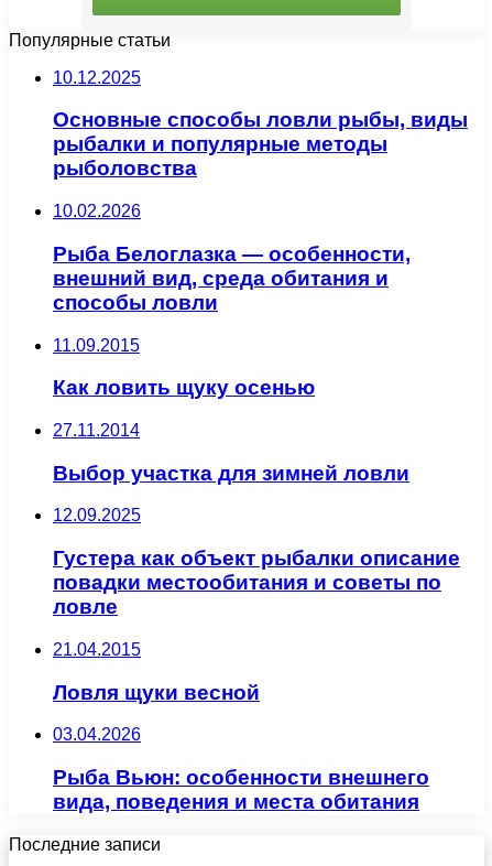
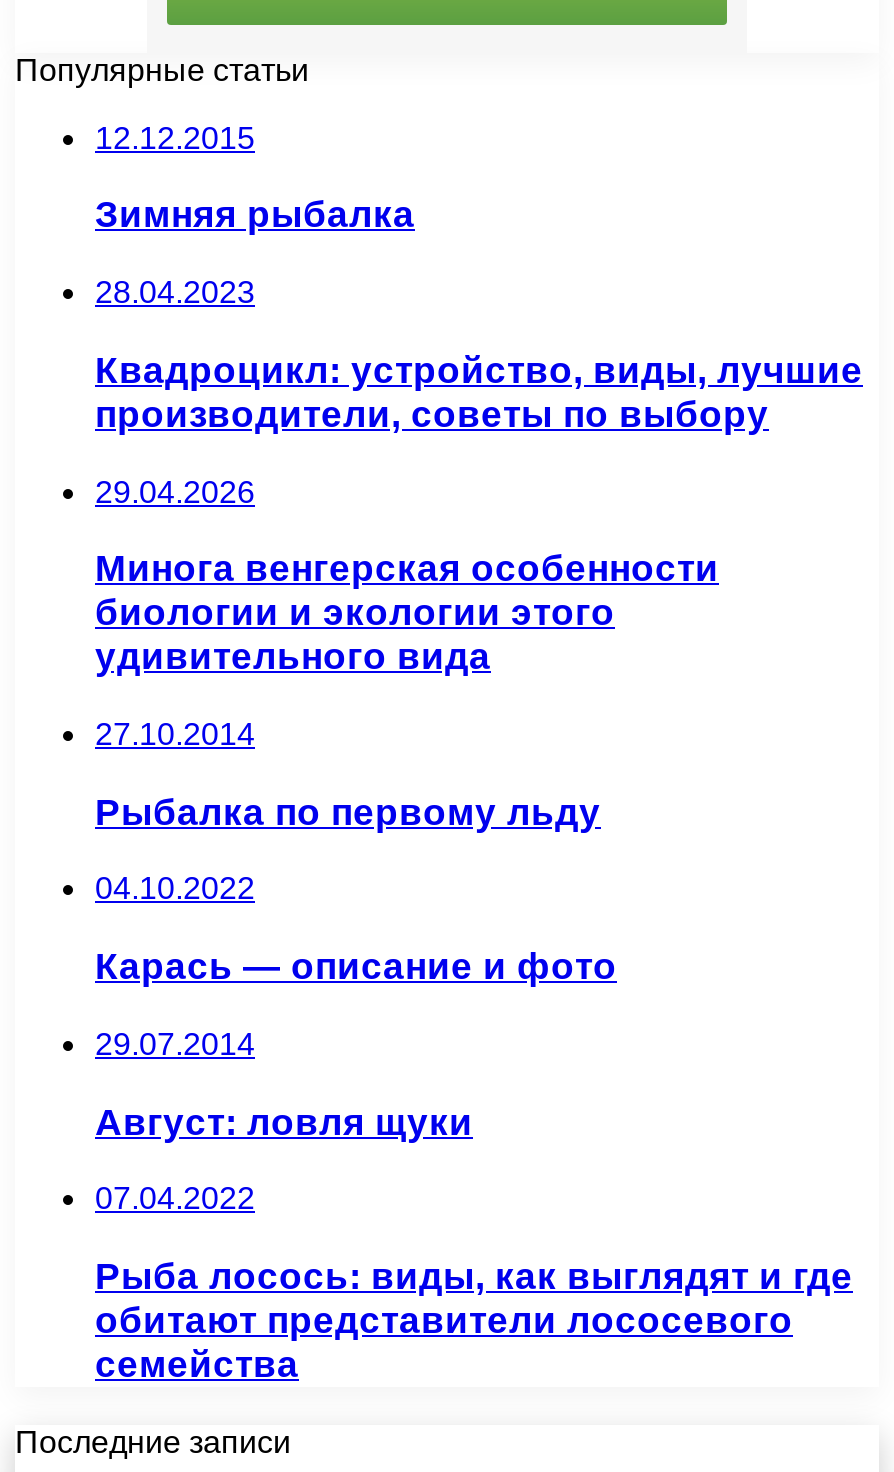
- 10.12.2025
+ 12.12.2015

- Основные способы ловли рыбы, виды
- рыбалки и популярные методы
- рыболовства
+ Зимняя рыбалка

- 10.02.2026
+ 28.04.2023

- Рыба Белоглазка — особенности,
- внешний вид, среда обитания и
- способы ловли
+ Квадроцикл: устройство, виды, лучшие
+ производители, советы по выбору

- 11.09.2015
+ 29.04.2026

- Как ловить щуку осенью
+ Минога венгерская особенности
+ биологии и экологии этого
+ удивительного вида

- 27.11.2014
+ 27.10.2014

- Выбор участка для зимней ловли
+ Рыбалка по первому льду

- 12.09.2025
+ 04.10.2022

- Густера как объект рыбалки описание
- повадки местообитания и советы по
- ловле
+ Карась — описание и фото

- 21.04.2015
+ 29.07.2014

- Ловля щуки весной
+ Август: ловля щуки

- 03.04.2026
+ 07.04.2022

- Рыба Вьюн: особенности внешнего
- вида, поведения и места обитания
+ Рыба лосось: виды, как выглядят и где
+ обитают представители лососевого
+ семейства
